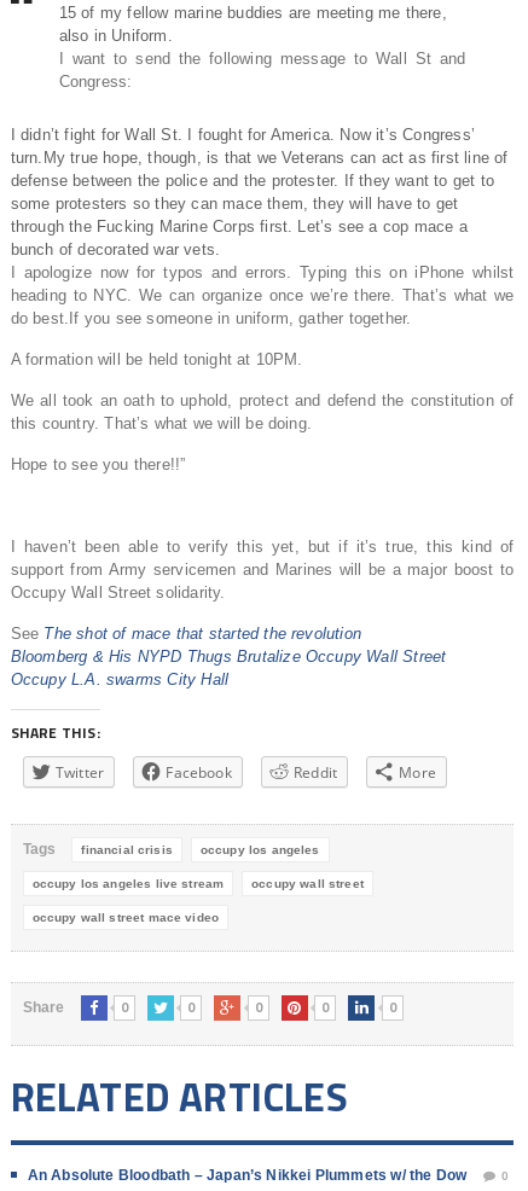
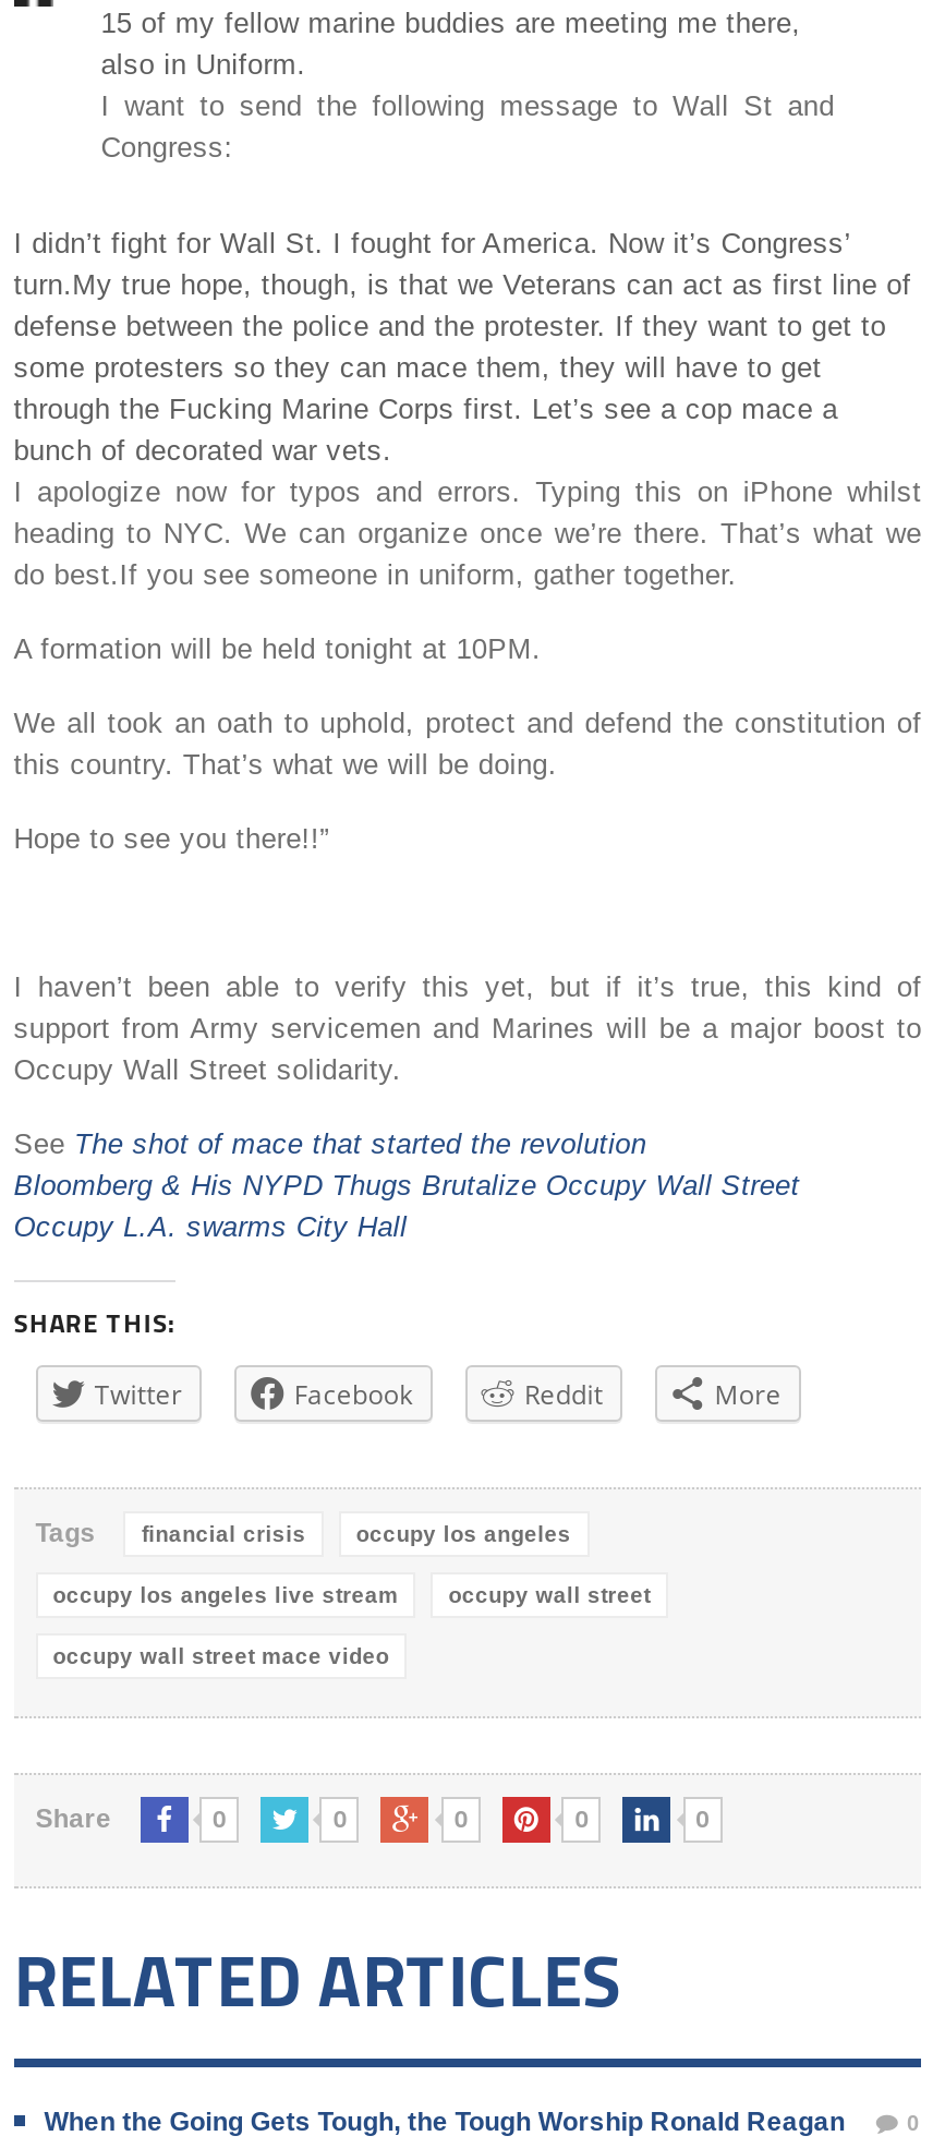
- An Absolute Bloodbath – Japan’s Nikkei Plummets w/ the Dow
+ When the Going Gets Tough, the Tough Worship Ronald Reagan
